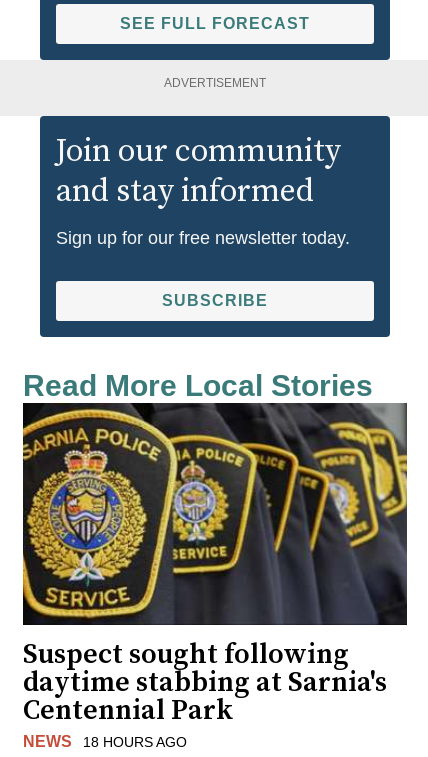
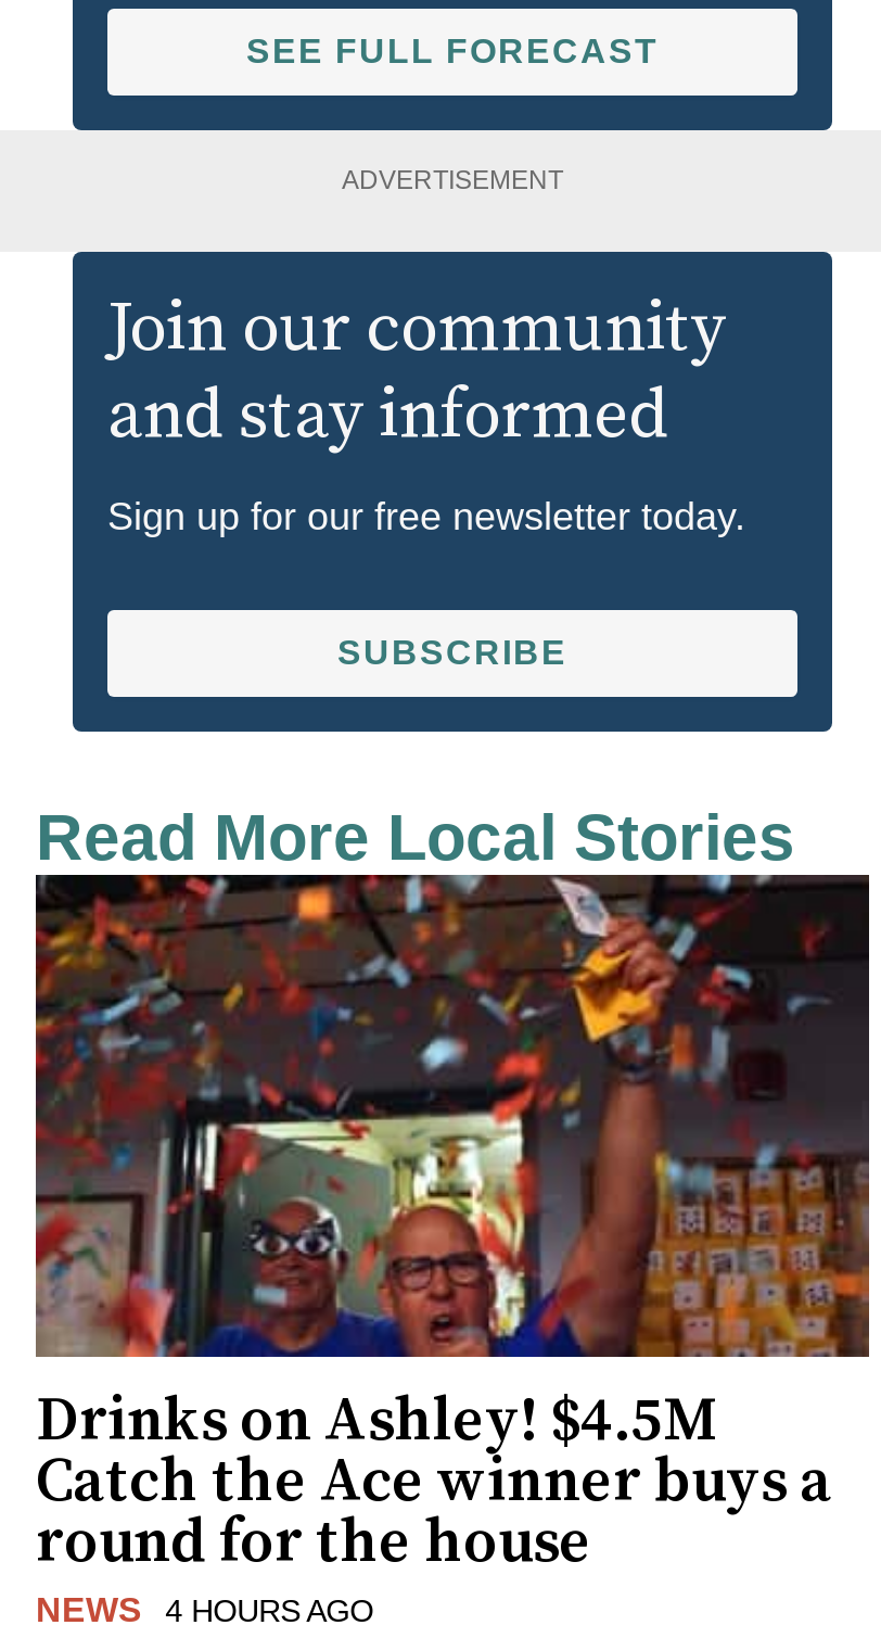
- [image]
- Suspect sought following
- daytime stabbing at Sarnia's
- Centennial Park
+ [image]
+ Drinks on Ashley! $4.5M
+ Catch the Ace winner buys a
+ round for the house

- NEWS 18 HOURS AGO
+ NEWS 4 HOURS AGO
